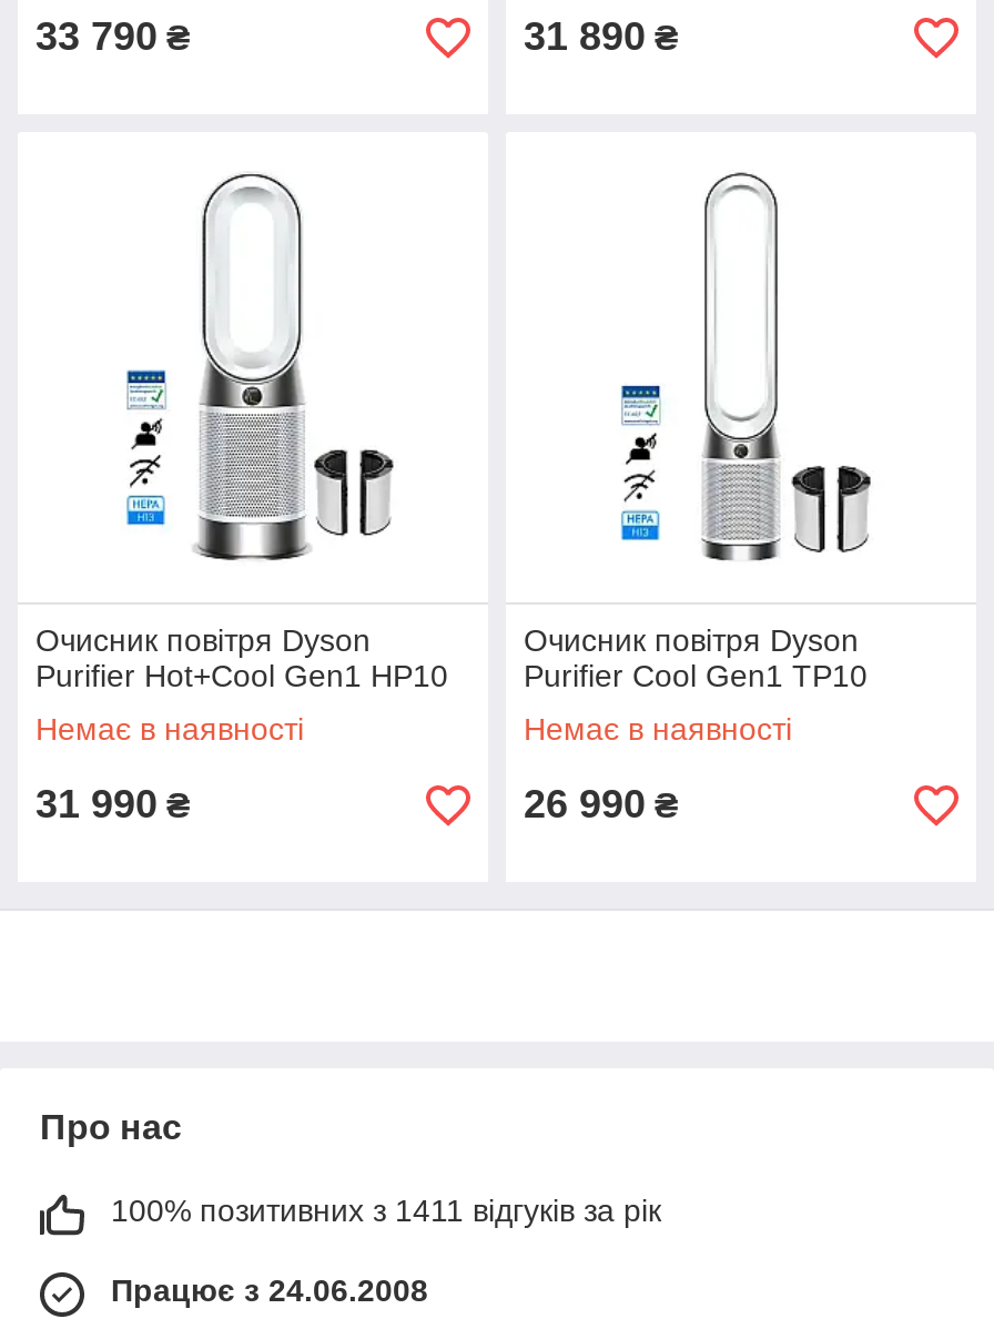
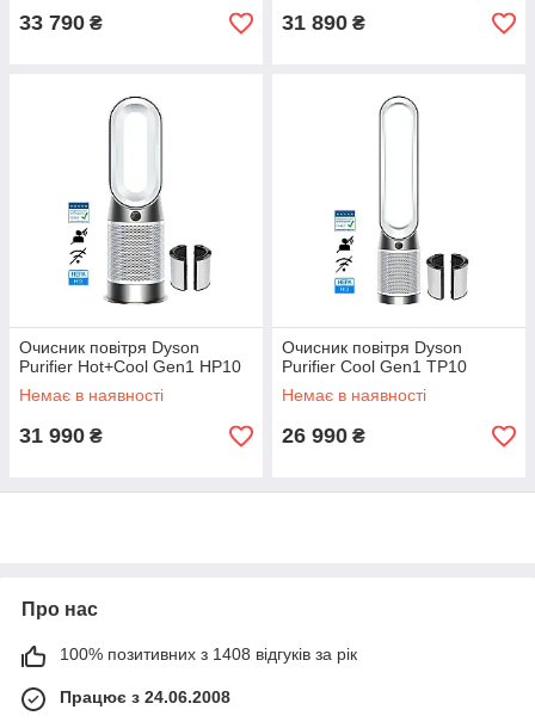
- 100% позитивних з 1411 відгуків за рік
+ 100% позитивних з 1408 відгуків за рік
